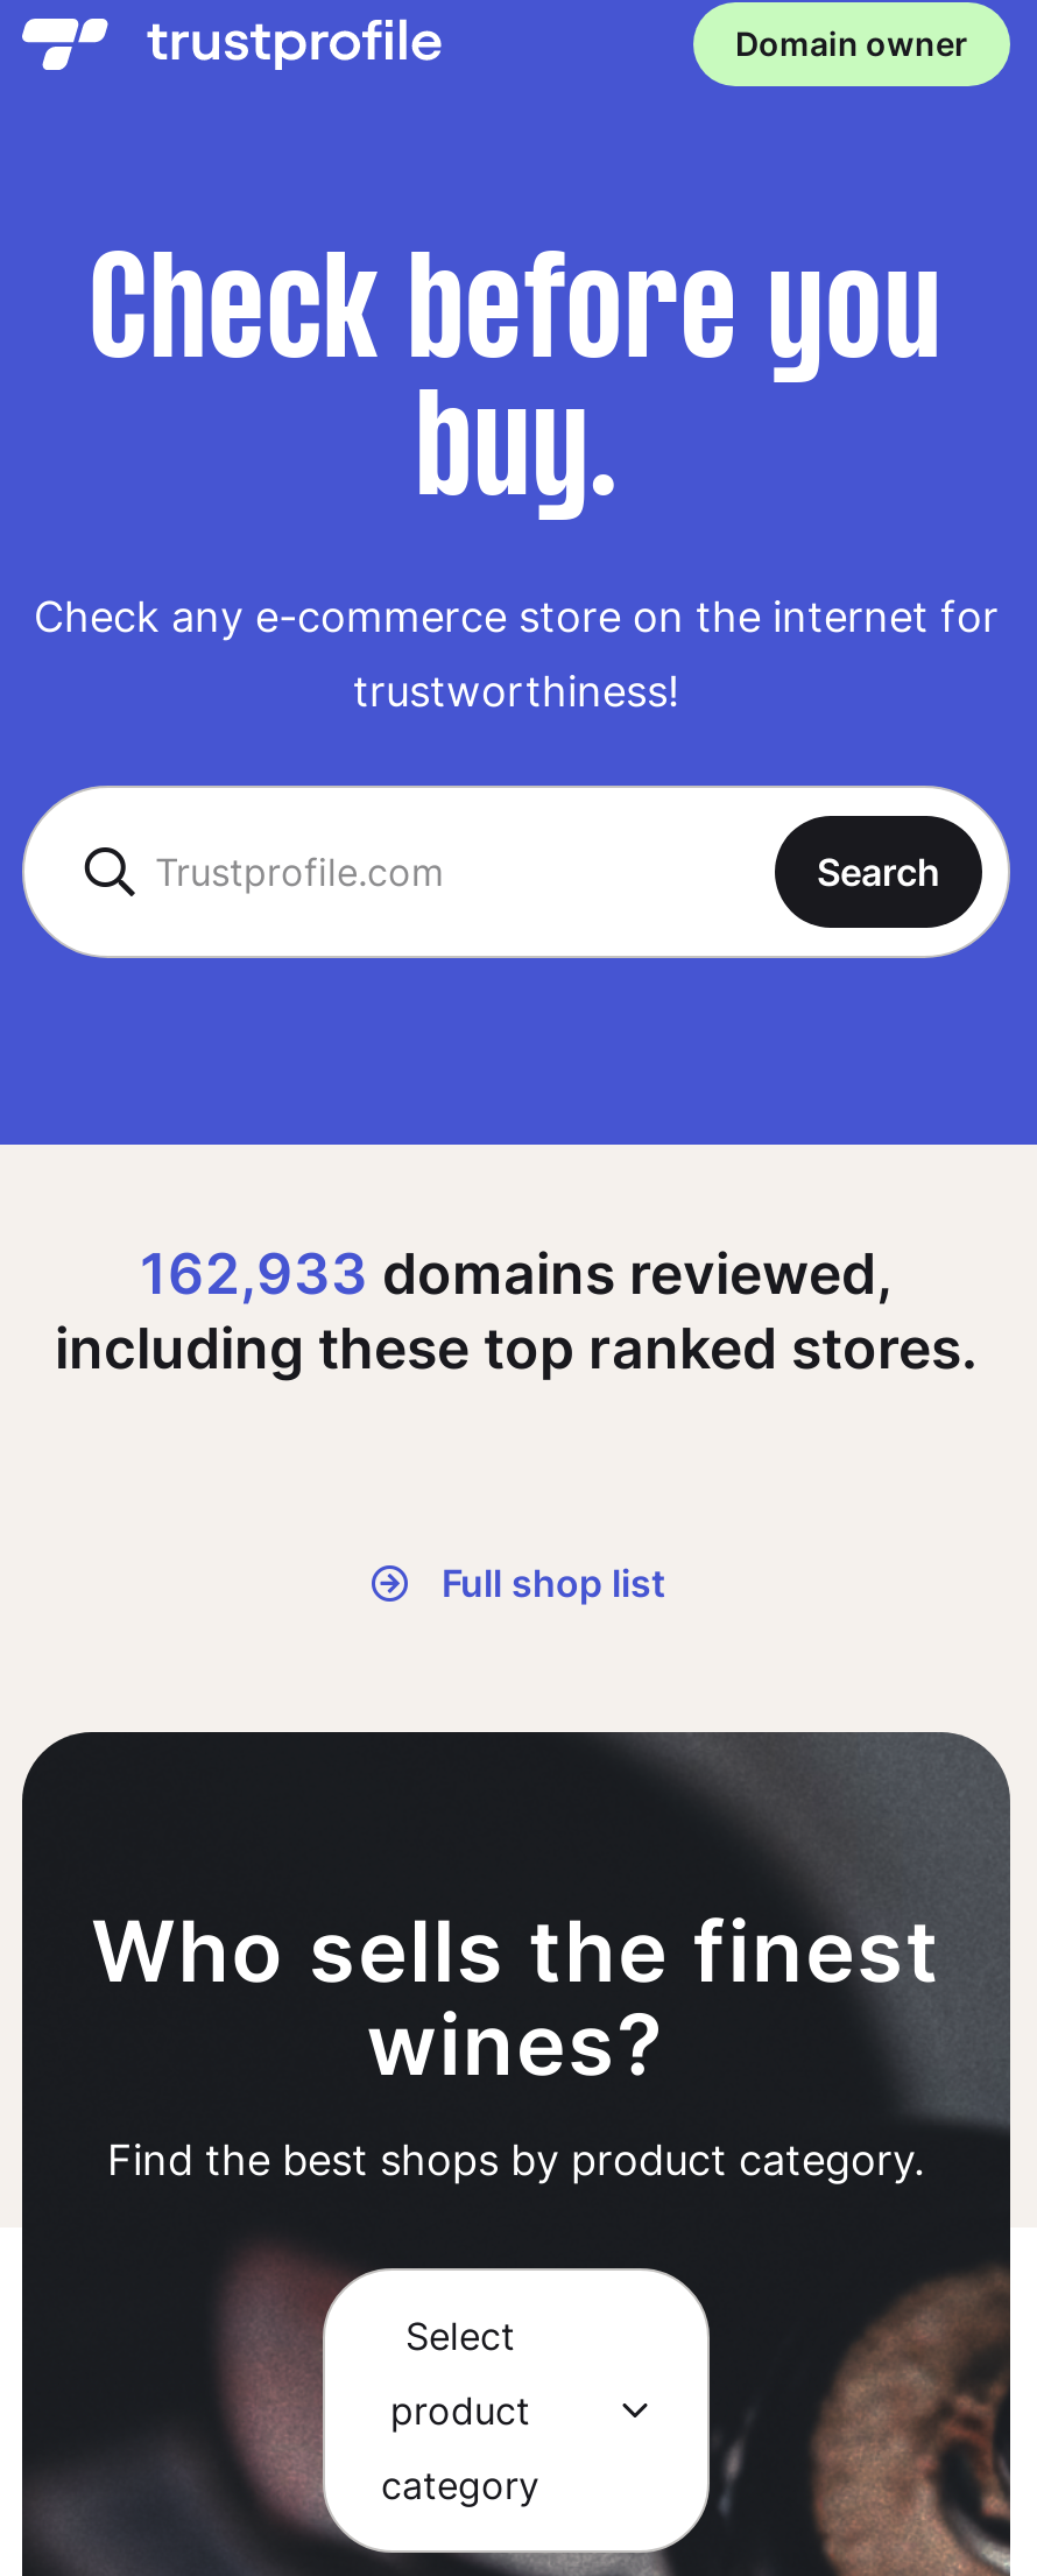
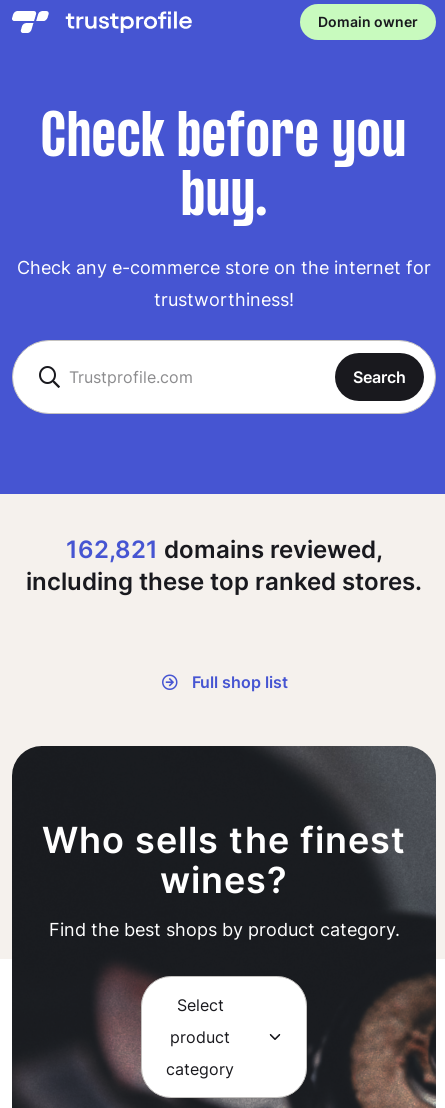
- 162,933 domains reviewed,
+ 162,821 domains reviewed,
